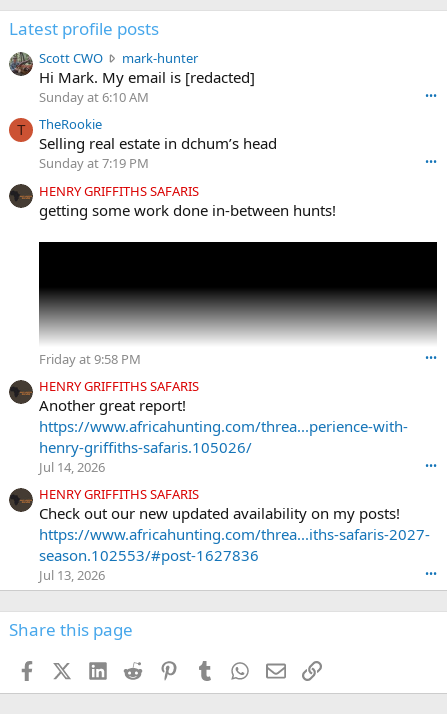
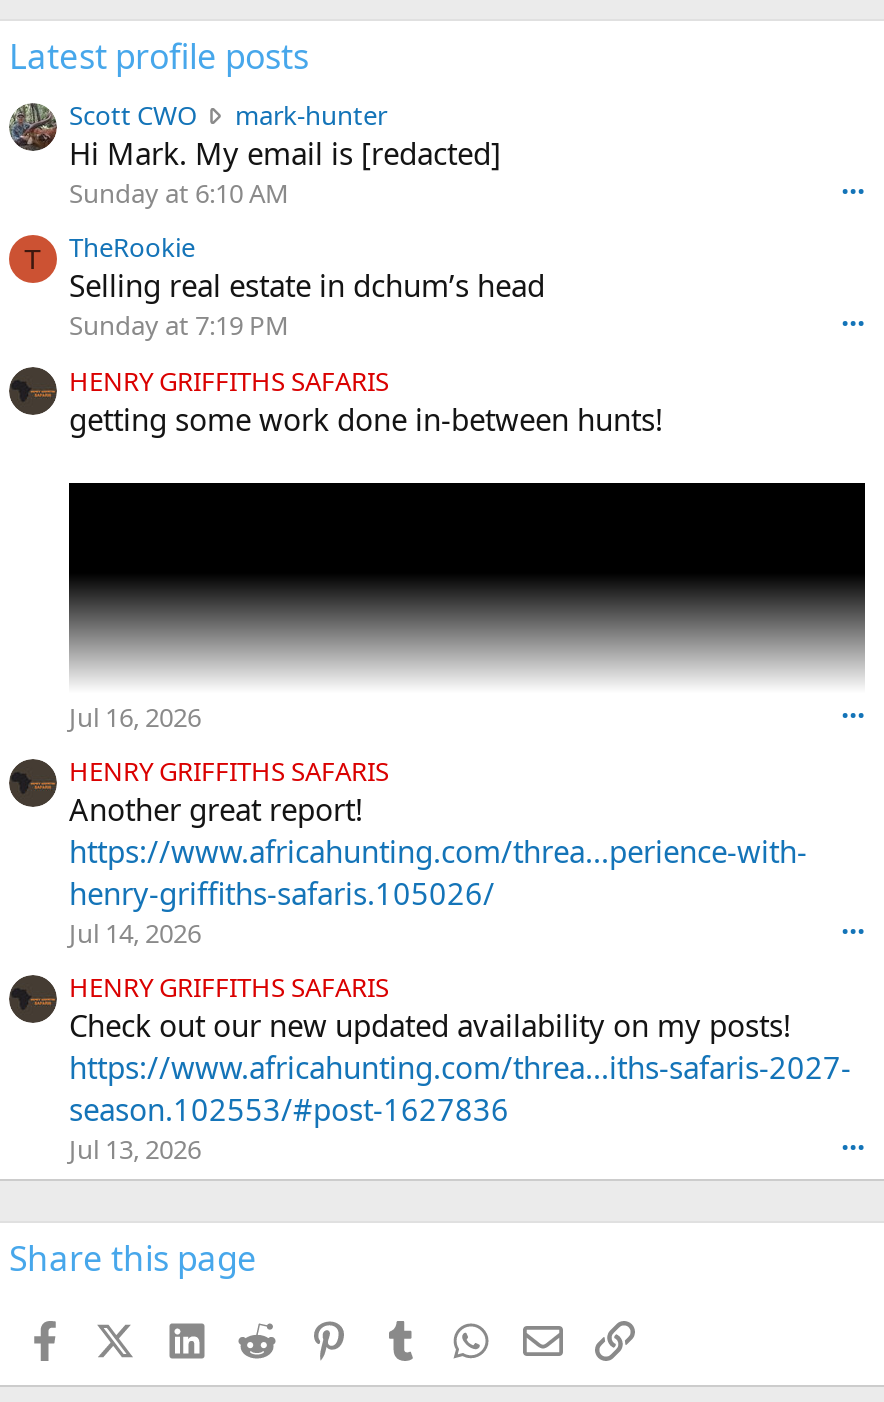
- Friday at 9:58 PM
+ Jul 16, 2026
